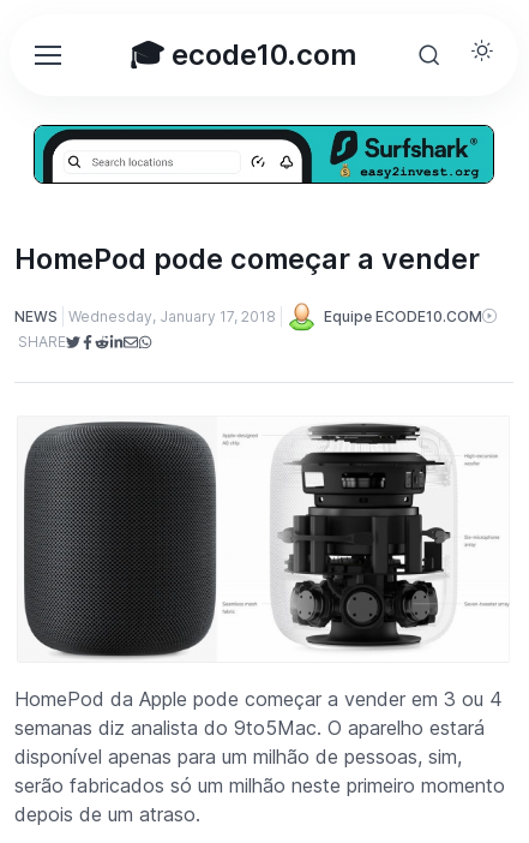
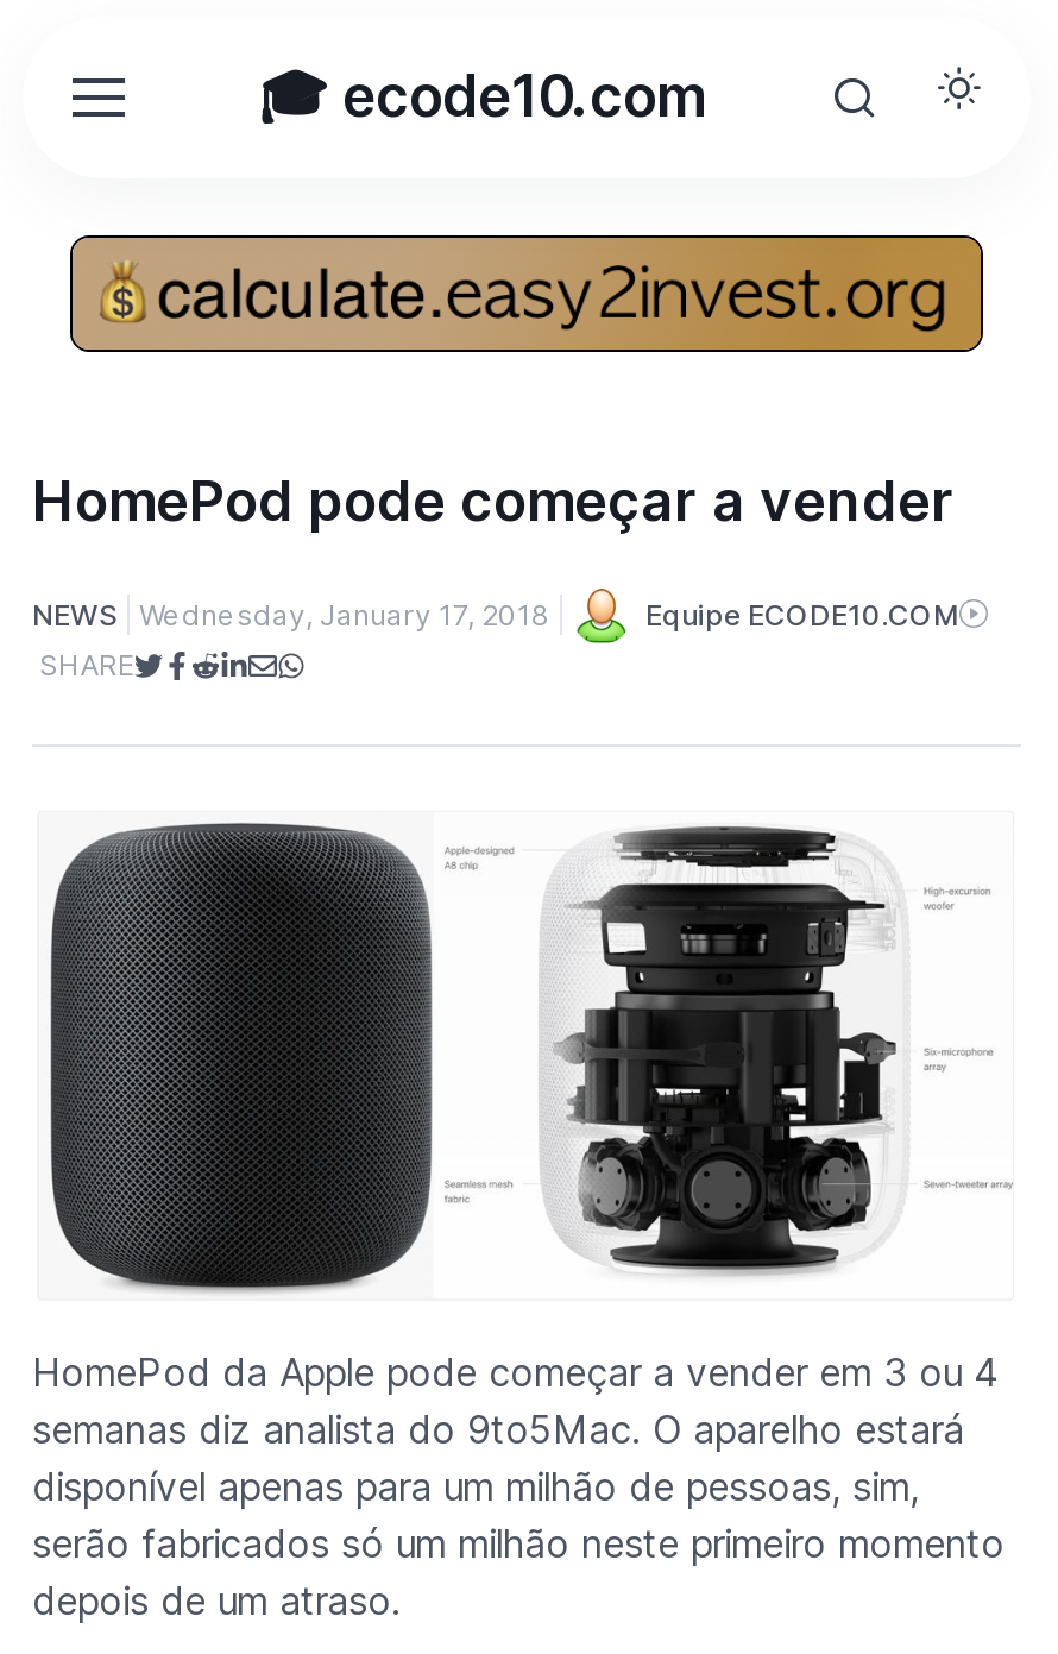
- [image]
+ [image]
